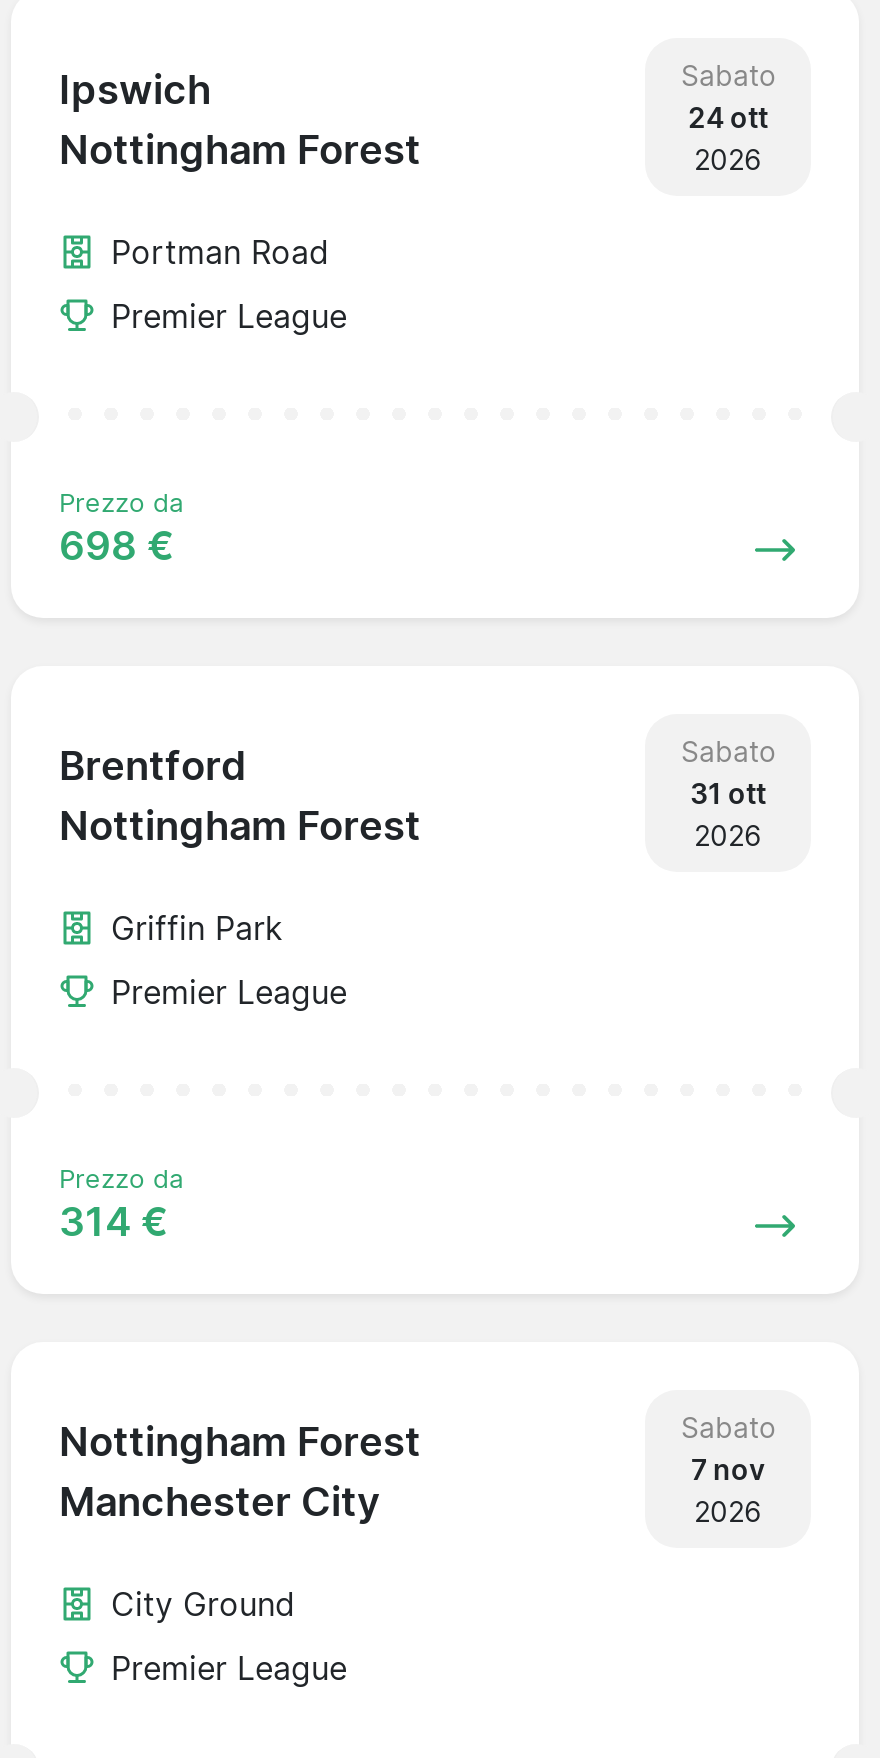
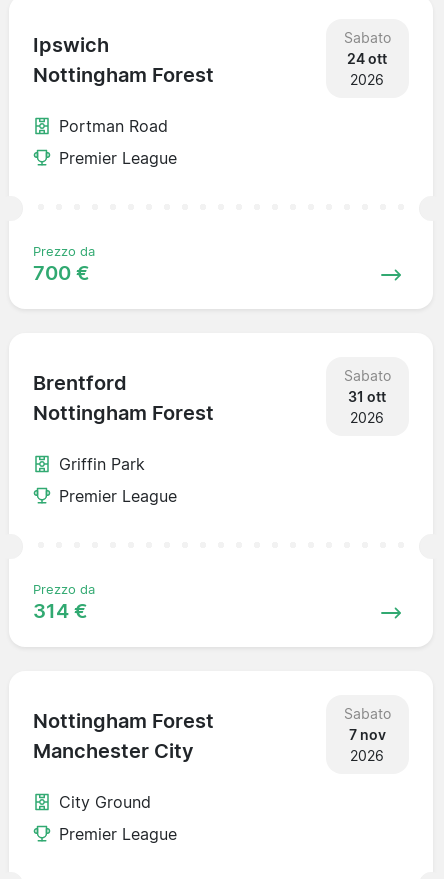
- 698 €
+ 700 €
